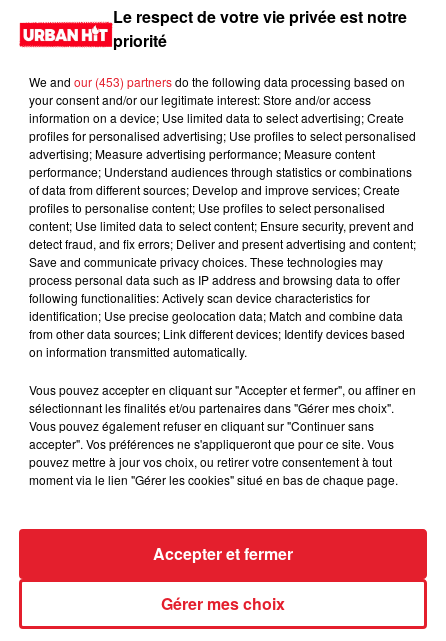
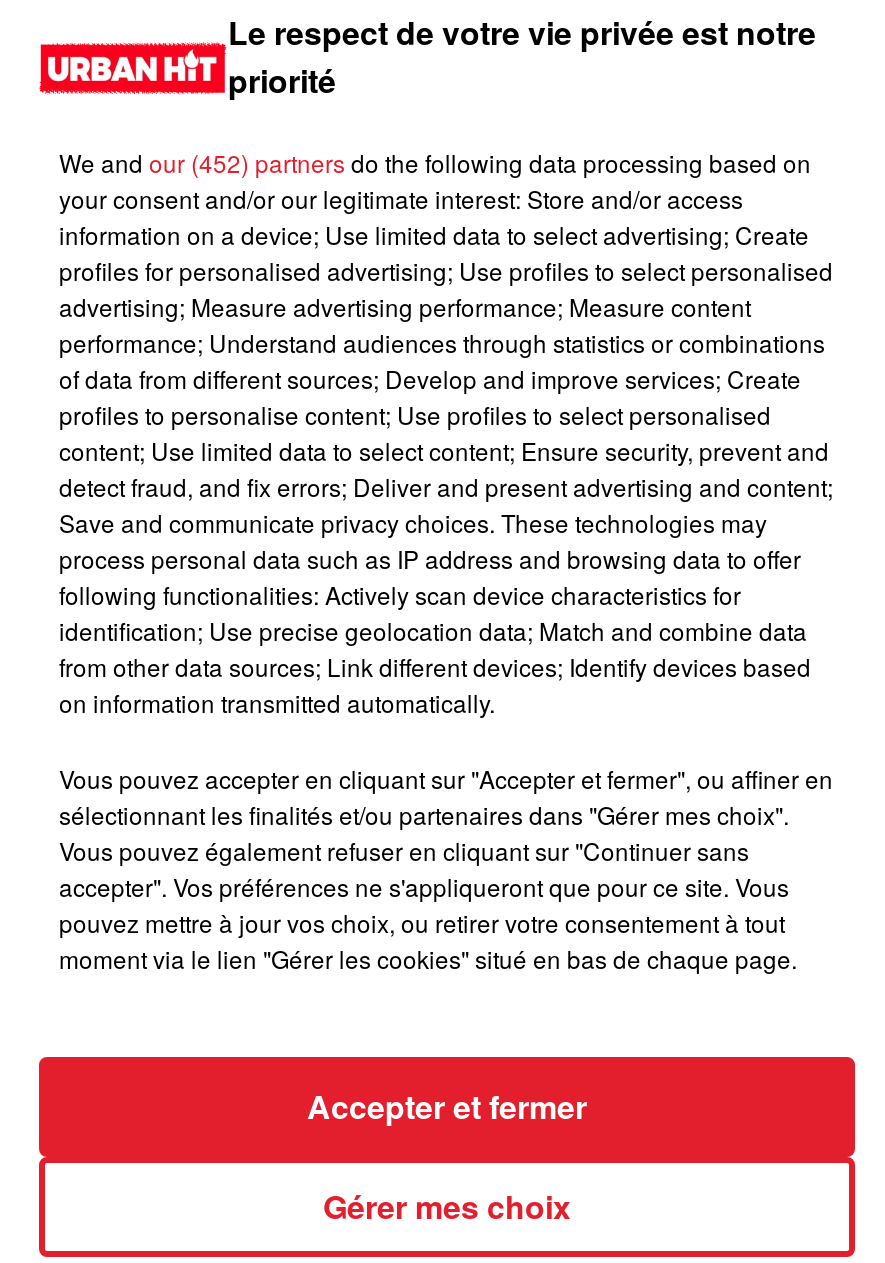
- We and our (453) partners do the following data processing based on
+ We and our (452) partners do the following data processing based on
